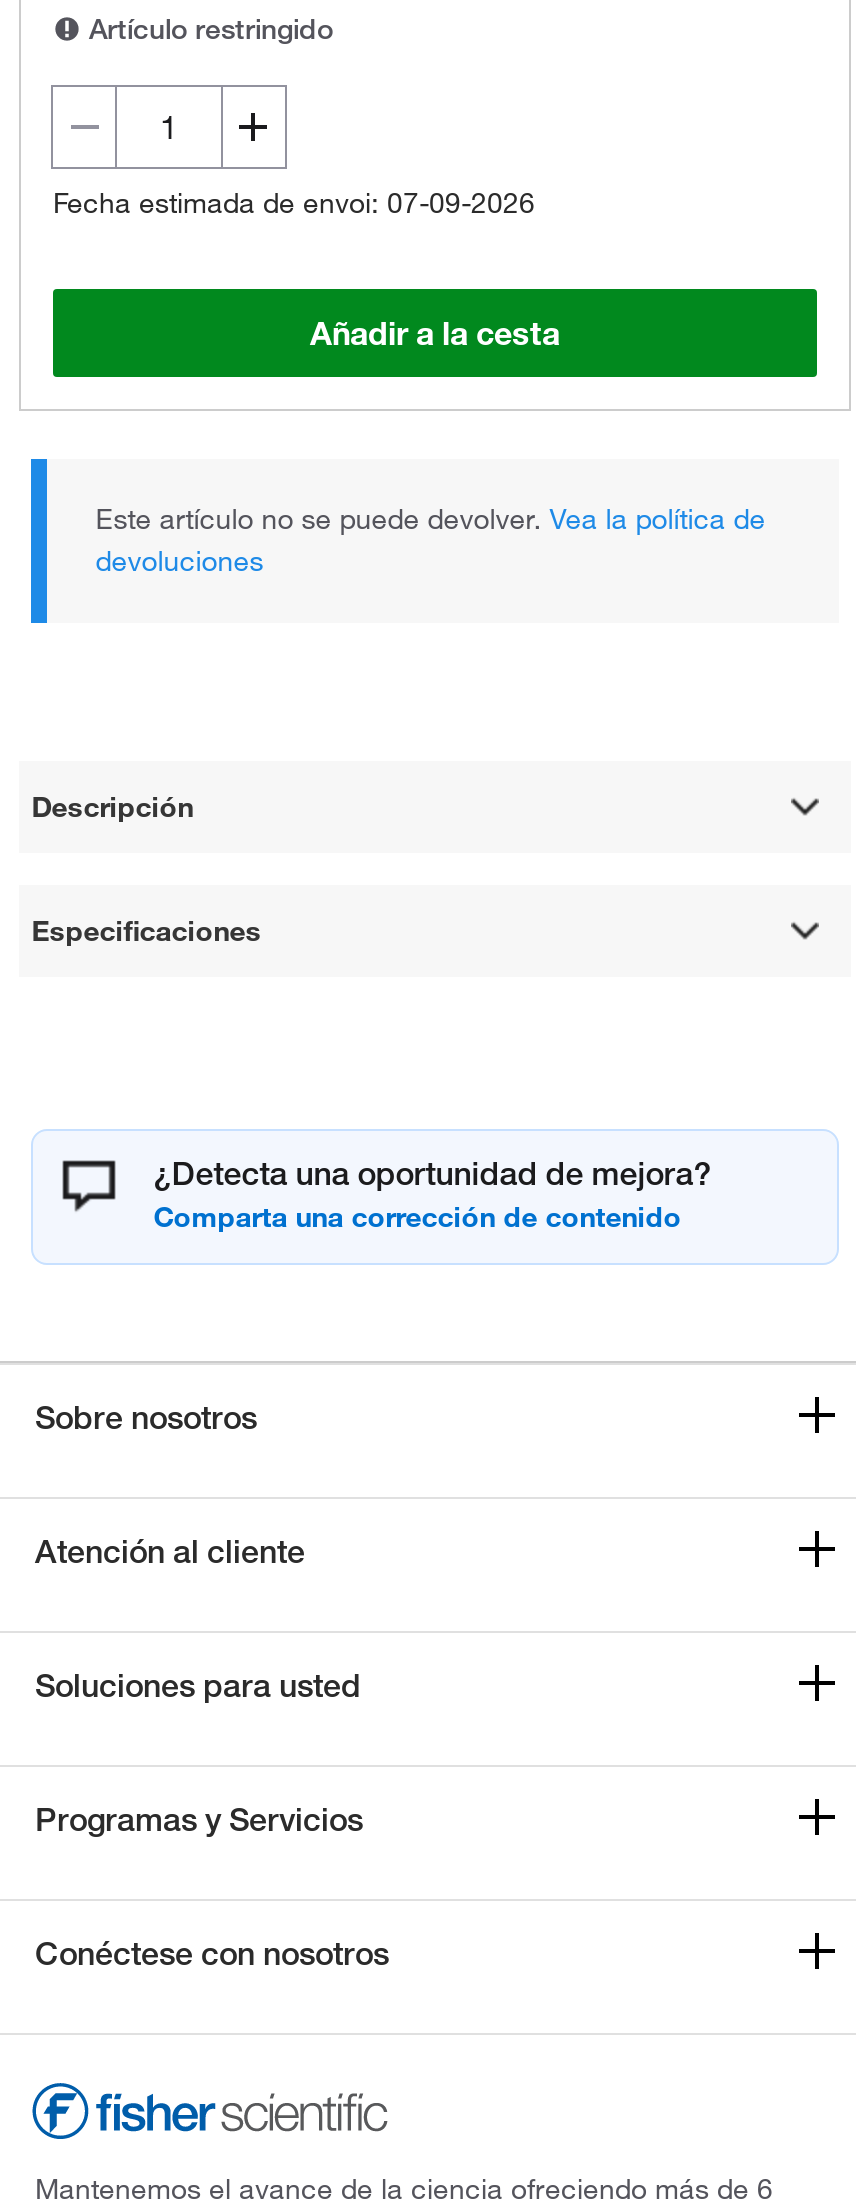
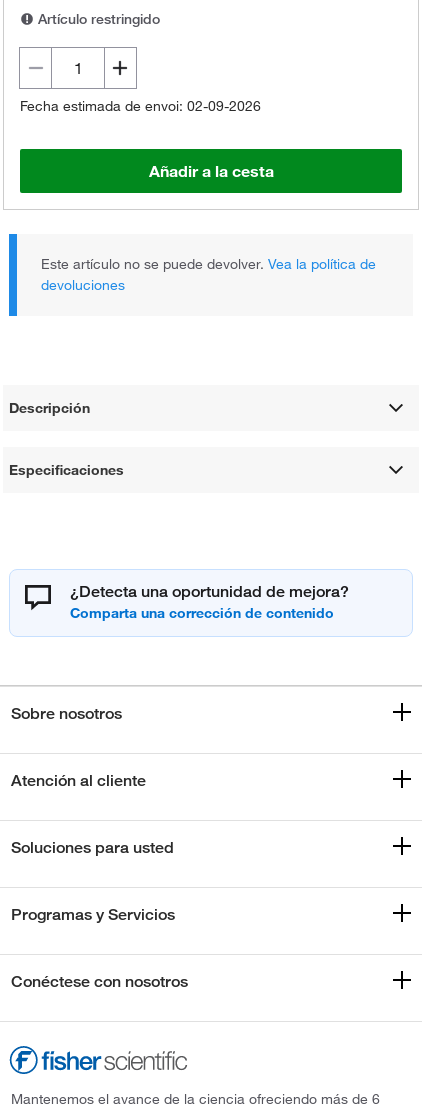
- Fecha estimada de envoi: 07-09-2026
+ Fecha estimada de envoi: 02-09-2026
